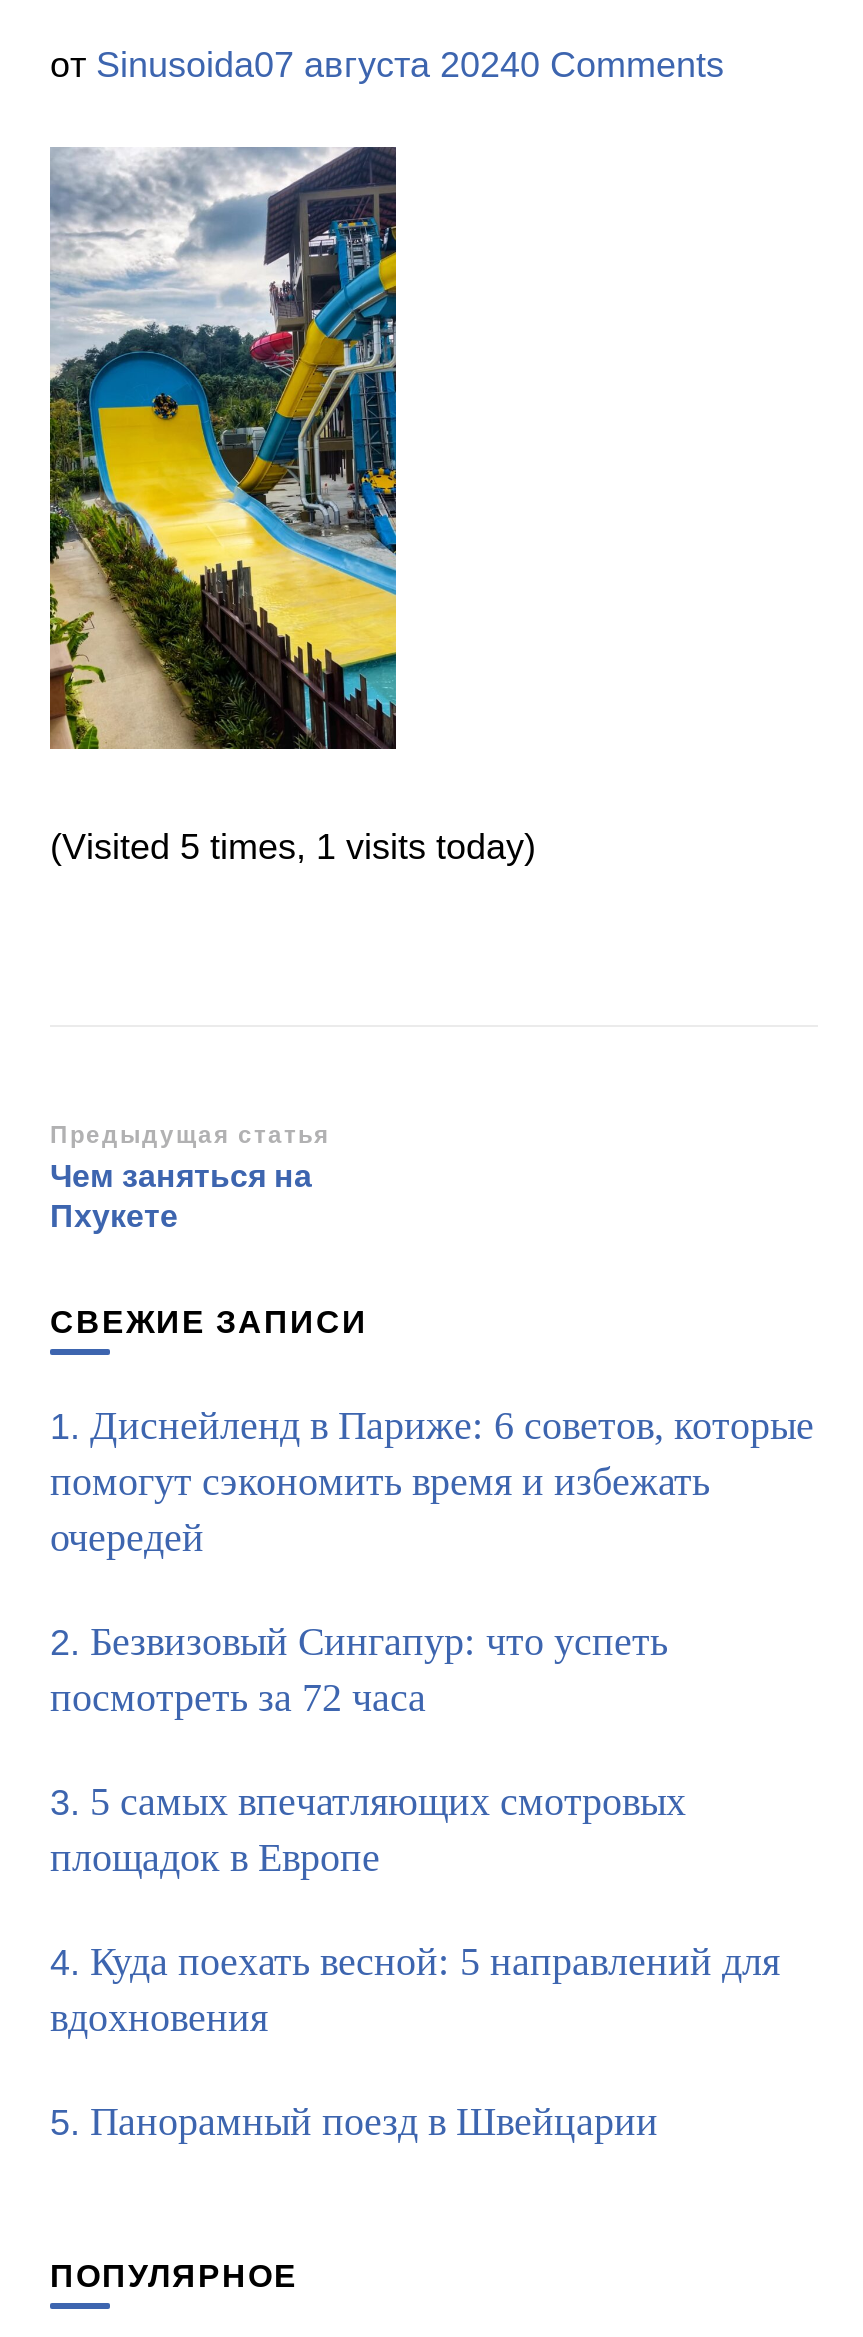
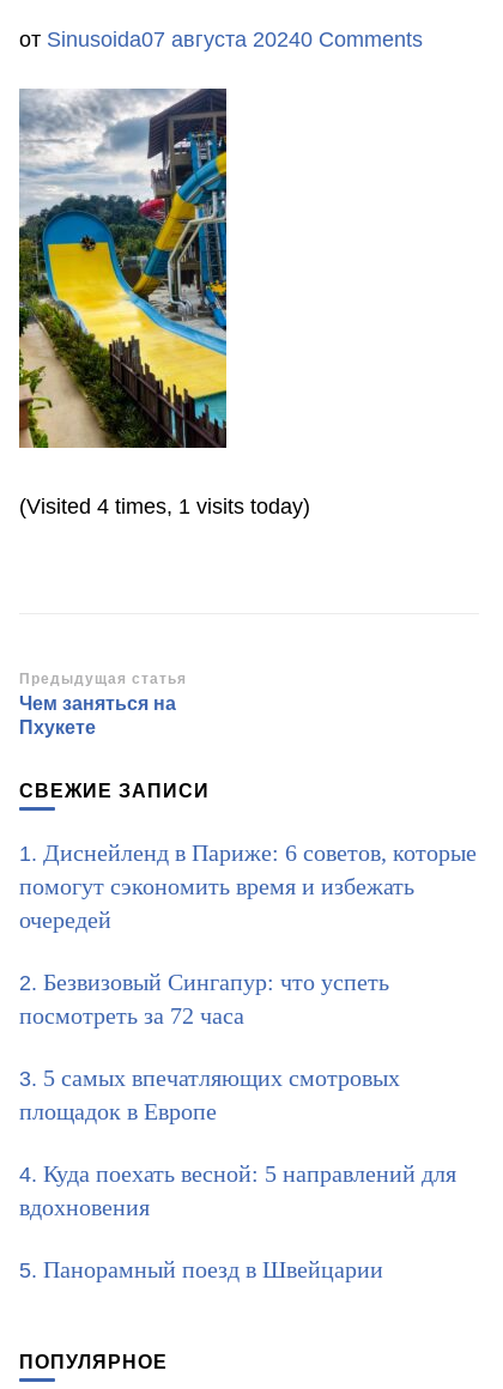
- (Visited 5 times, 1 visits today)
+ (Visited 4 times, 1 visits today)
